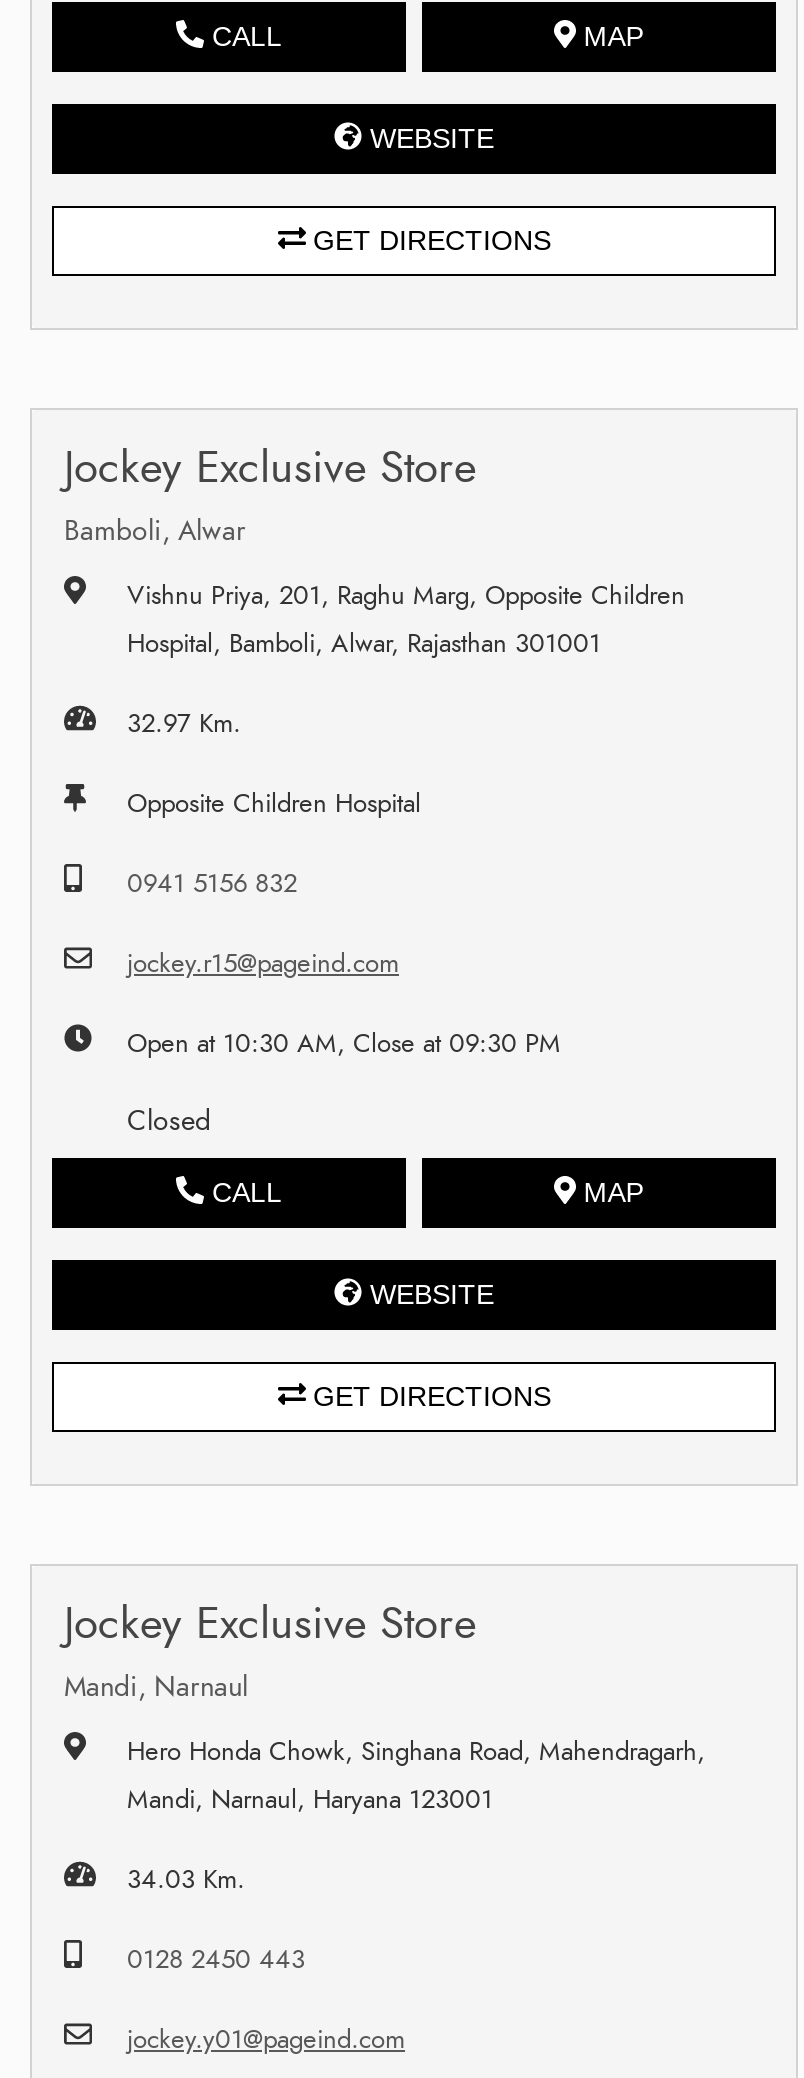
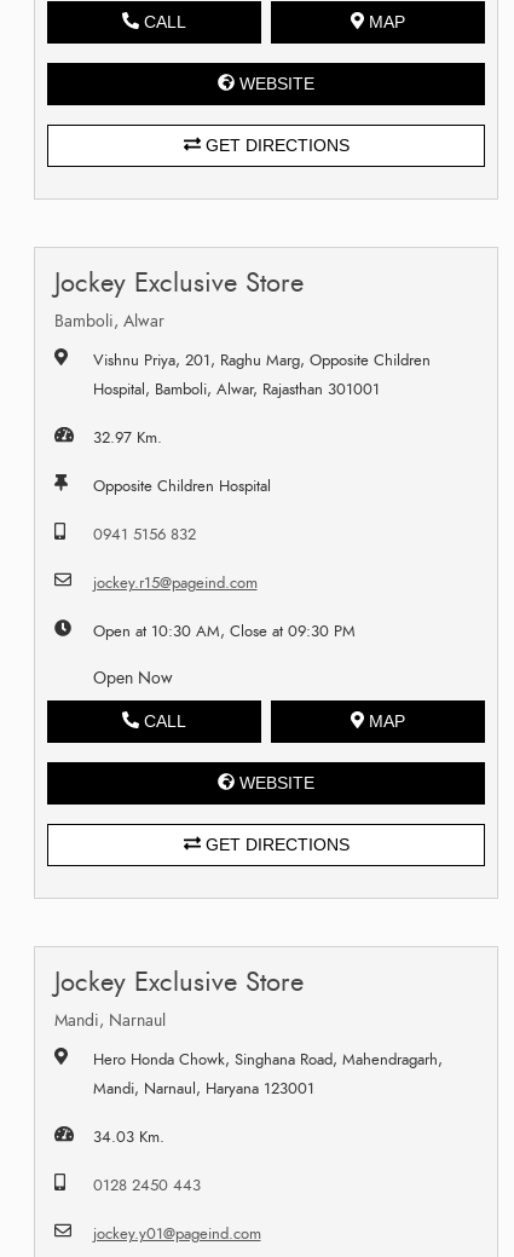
- Closed
+ Open Now
